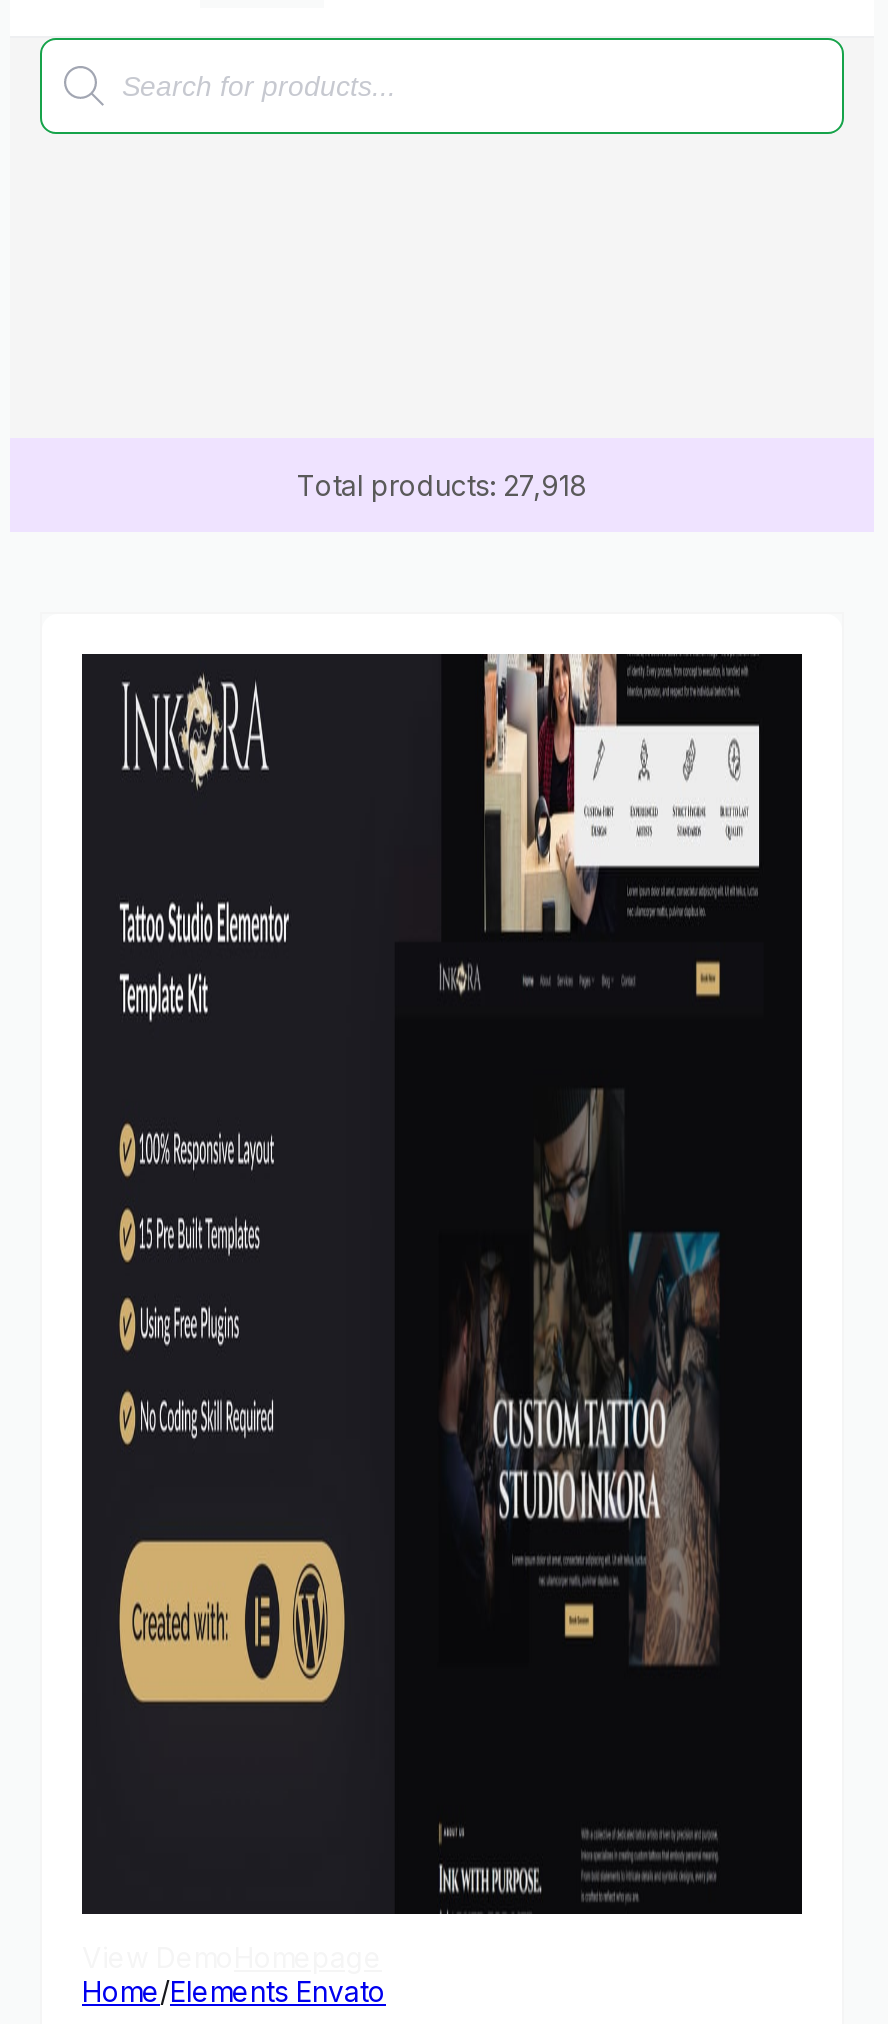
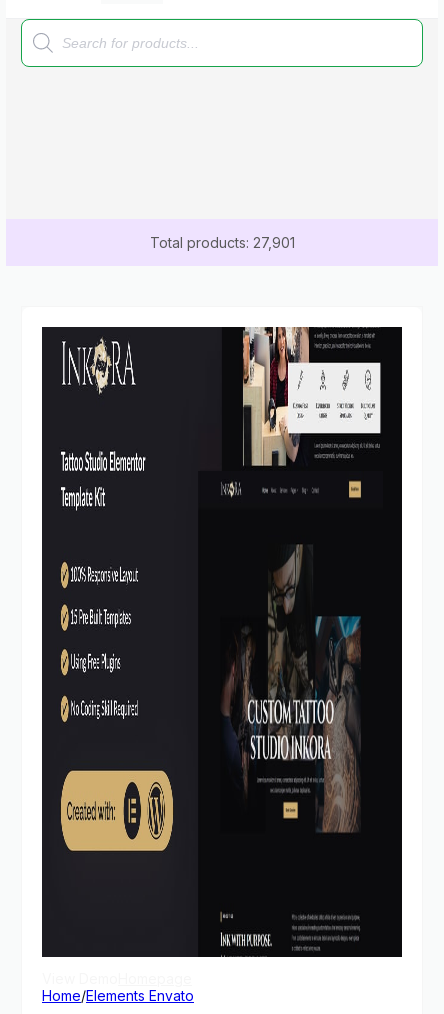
- Total products: 27,918
+ Total products: 27,901
